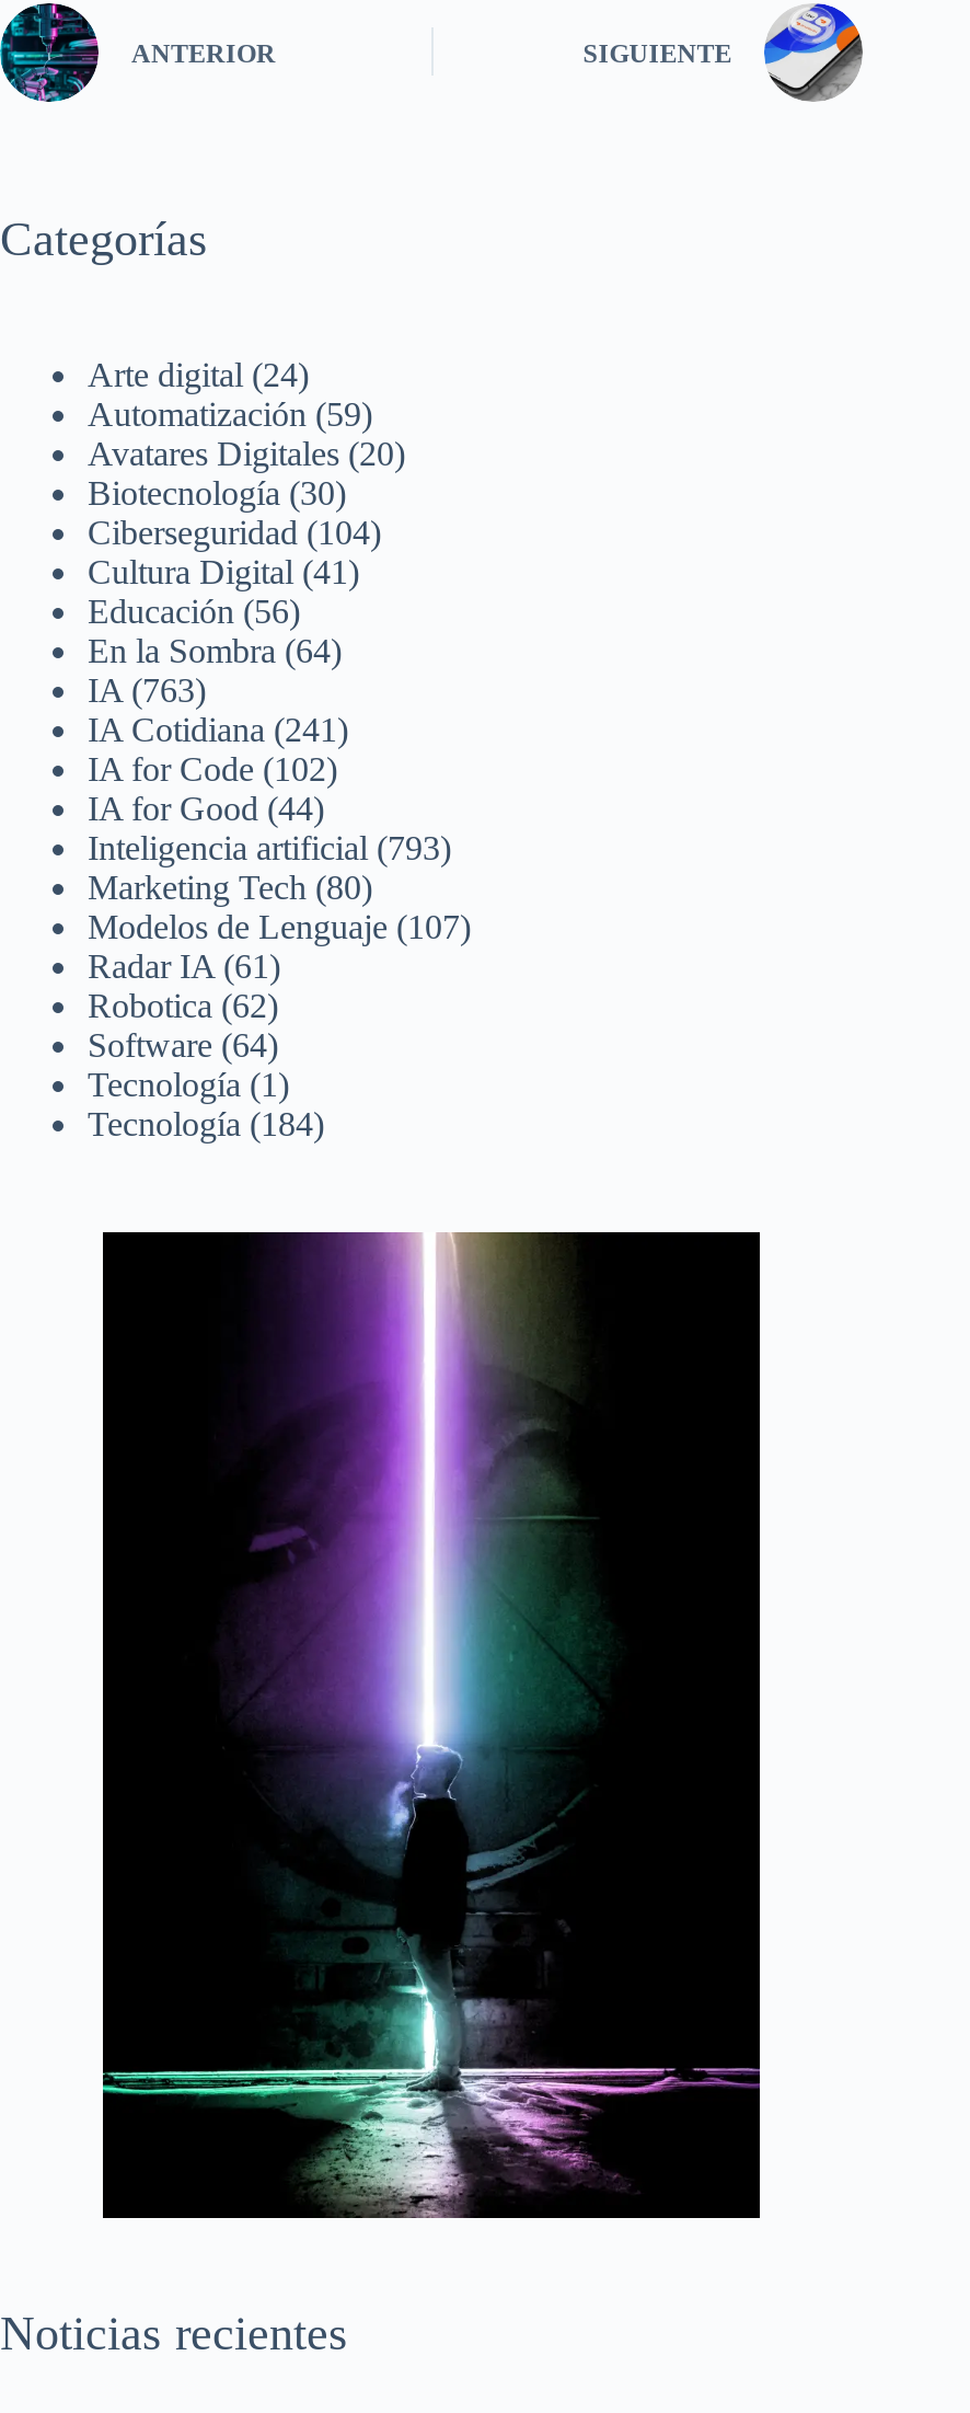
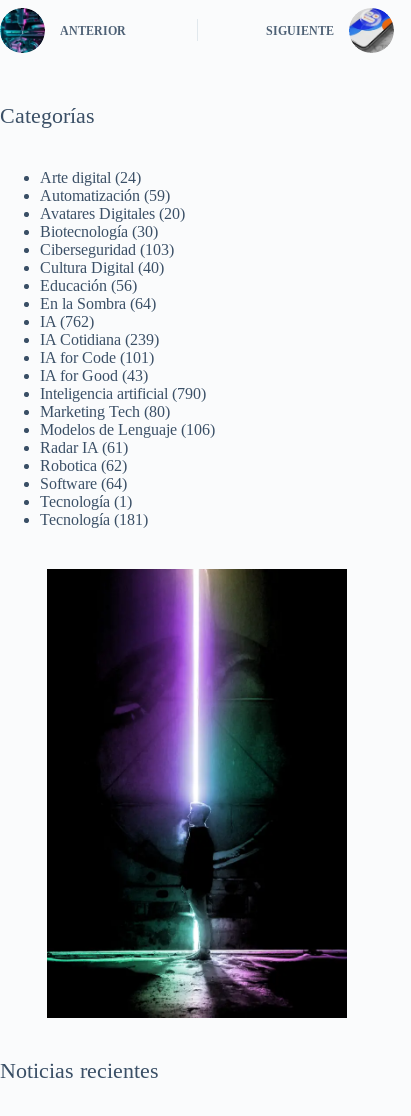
- Ciberseguridad (104)
+ Ciberseguridad (103)

- Cultura Digital (41)
+ Cultura Digital (40)

- IA (763)
+ IA (762)

- IA Cotidiana (241)
+ IA Cotidiana (239)

- IA for Code (102)
+ IA for Code (101)

- IA for Good (44)
+ IA for Good (43)

- Inteligencia artificial (793)
+ Inteligencia artificial (790)

- Modelos de Lenguaje (107)
+ Modelos de Lenguaje (106)

- Tecnología (184)
+ Tecnología (181)
